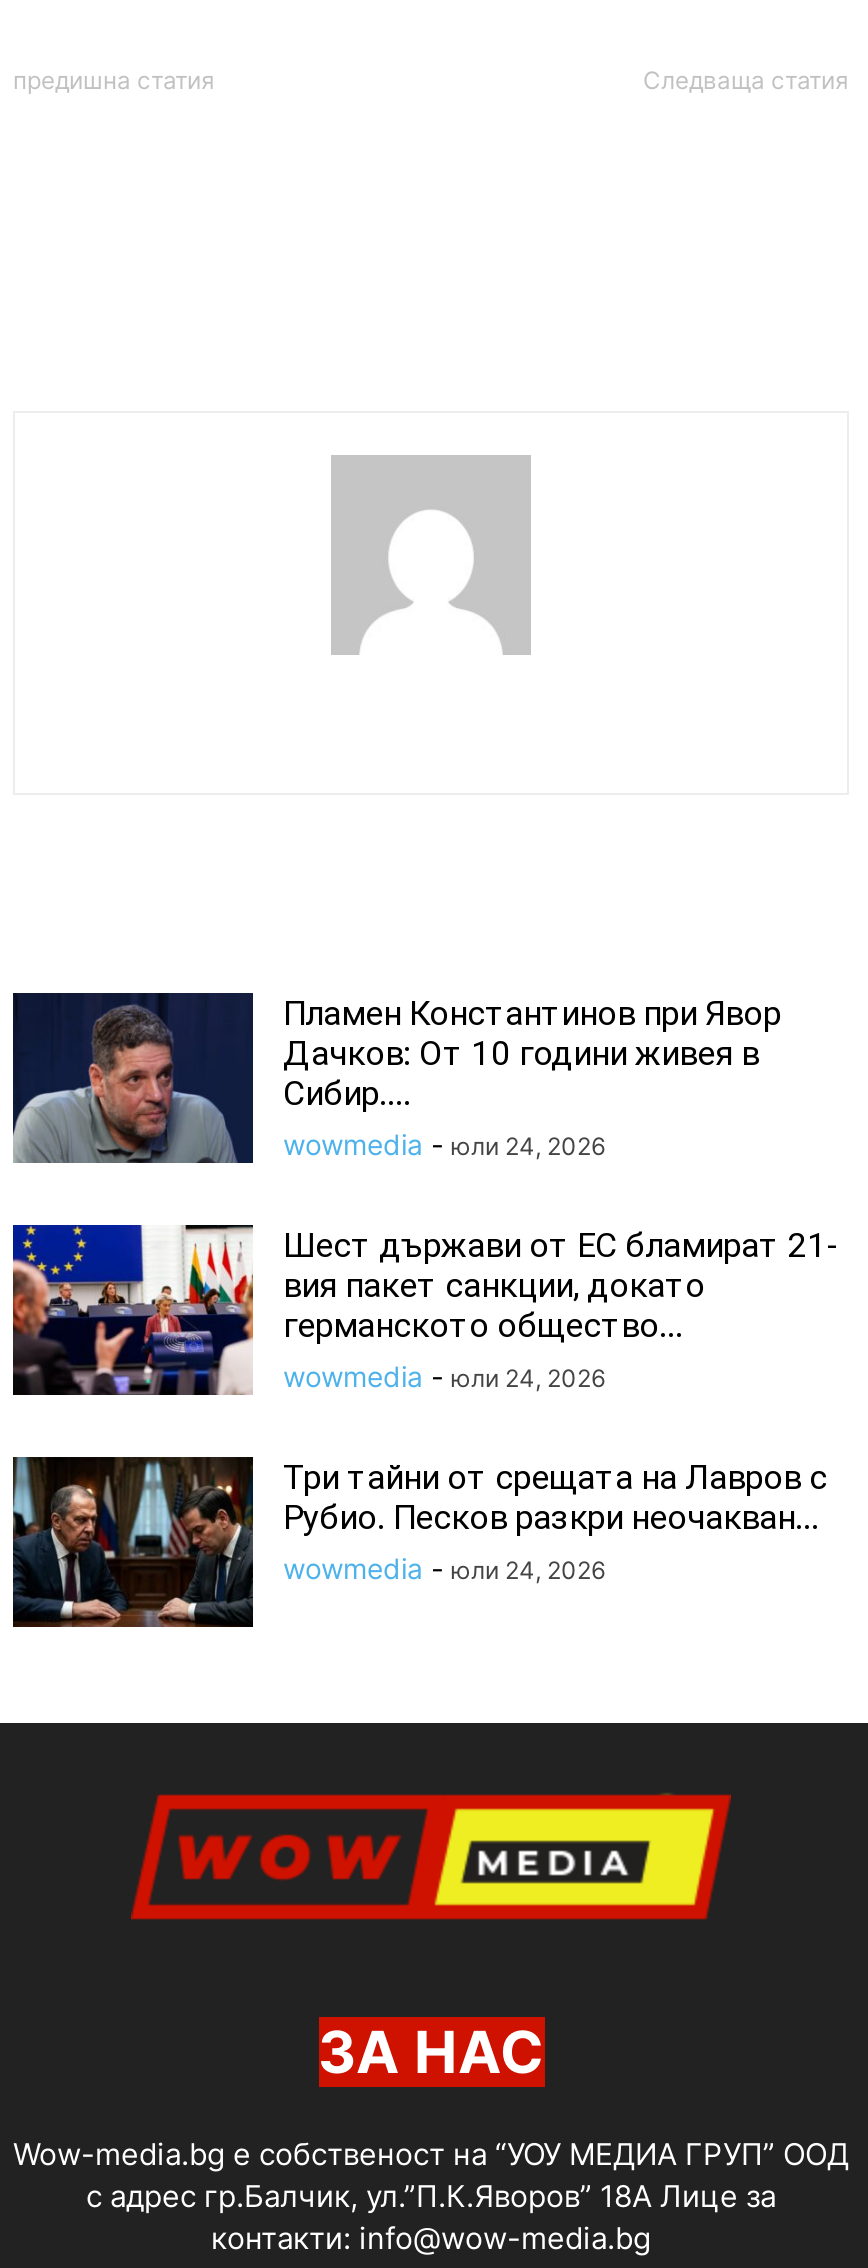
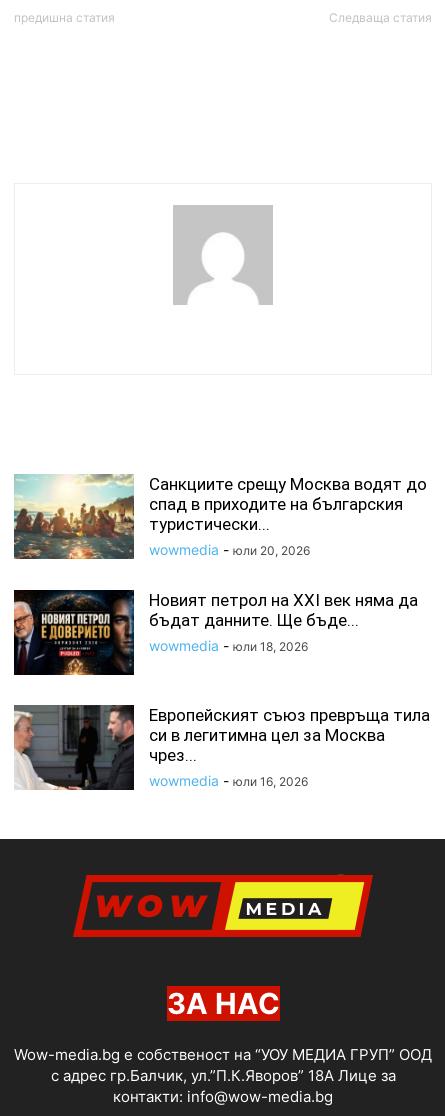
- [image]
- Пламен Константинов при Явор
- Дачков: От 10 години живея в
- Сибир....
- wowmedia - юли 24, 2026
+ [image]
+ Санкциите срещу Москва водят до
+ спад в приходите на българския
+ туристически...
+ wowmedia - юли 20, 2026

- [image]
- Шест държави от ЕС бламират 21-
- вия пакет санкции, докато
- германското общество...
- wowmedia - юли 24, 2026
+ [image]
+ Новият петрол на XXI век няма да
+ бъдат данните. Ще бъде...
+ wowmedia - юли 18, 2026

- [image]
- Три тайни от срещата на Лавров с
- Рубио. Песков разкри неочакван...
- wowmedia - юли 24, 2026
+ [image]
+ Европейският съюз превръща тила
+ си в легитимна цел за Москва
+ чрез...
+ wowmedia - юли 16, 2026
